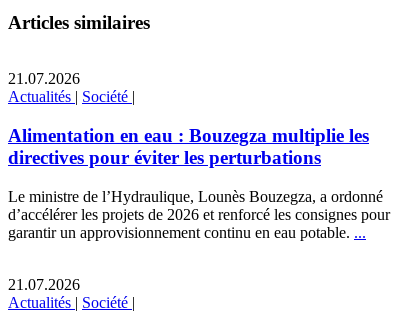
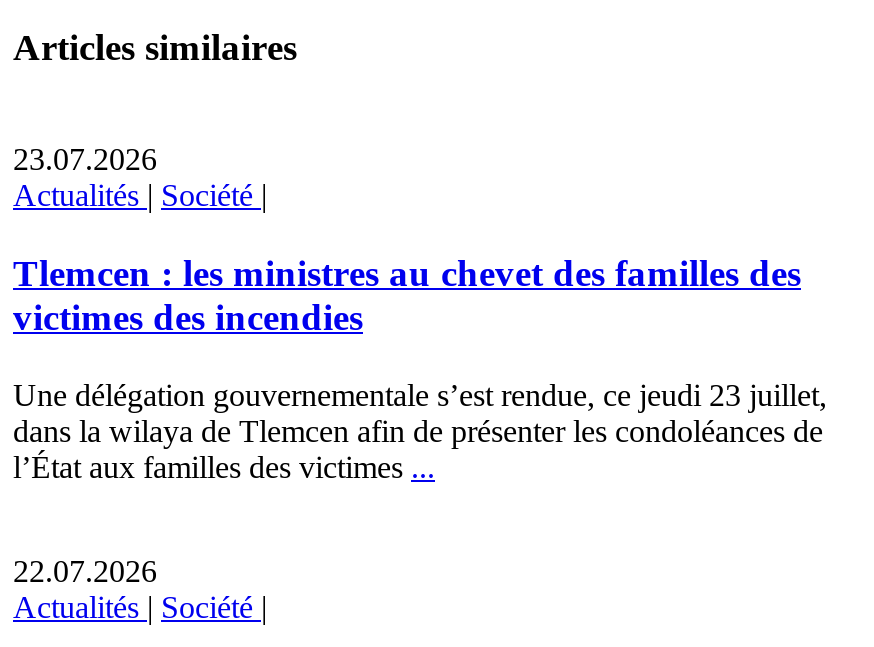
- 21.07.2026
+ 23.07.2026

- Alimentation en eau : Bouzegza multiplie les
- directives pour éviter les perturbations
+ Tlemcen : les ministres au chevet des familles des
+ victimes des incendies

- Le ministre de l’Hydraulique, Lounès Bouzegza, a ordonné
- d’accélérer les projets de 2026 et renforcé les consignes pour
- garantir un approvisionnement continu en eau potable....
+ Une délégation gouvernementale s’est rendue, ce jeudi 23 juillet,
+ dans la wilaya de Tlemcen afin de présenter les condoléances de
+ l’État aux familles des victimes...

- 21.07.2026
+ 22.07.2026
